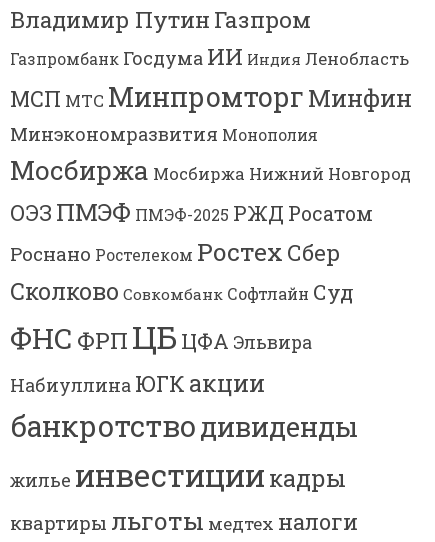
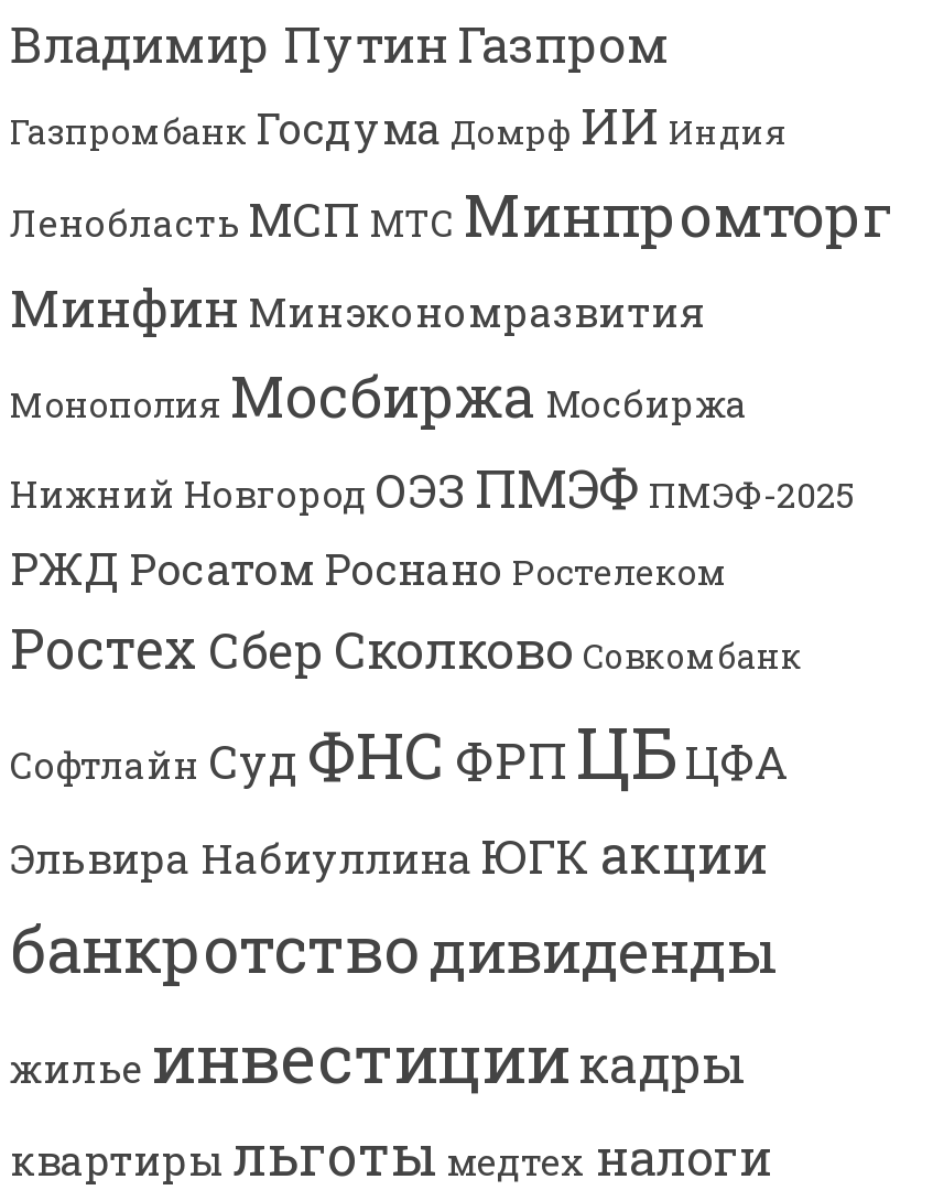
- Газпромбанк Госдума ИИ Индия Ленобласть
- МСП МТС Минпромторг Минфин
- Минэкономразвития Монополия
- Мосбиржа Мосбиржа Нижний Новгород
- ОЭЗ ПМЭФ ПМЭФ-2025 РЖД Росатом
- Роснано Ростелеком Ростех Сбер
- Сколково Совкомбанк Софтлайн Суд
- ФНС ФРП ЦБ ЦФА Эльвира
- Набиуллина ЮГК акции
+ Газпромбанк Госдума Домрф ИИ Индия
+ Ленобласть МСП МТС Минпромторг
+ Минфин Минэкономразвития
+ Монополия Мосбиржа Мосбиржа
+ Нижний Новгород ОЭЗ ПМЭФ ПМЭФ-2025
+ РЖД Росатом Роснано Ростелеком
+ Ростех Сбер Сколково Совкомбанк
+ Софтлайн Суд ФНС ФРП ЦБ ЦФА
+ Эльвира Набиуллина ЮГК акции
